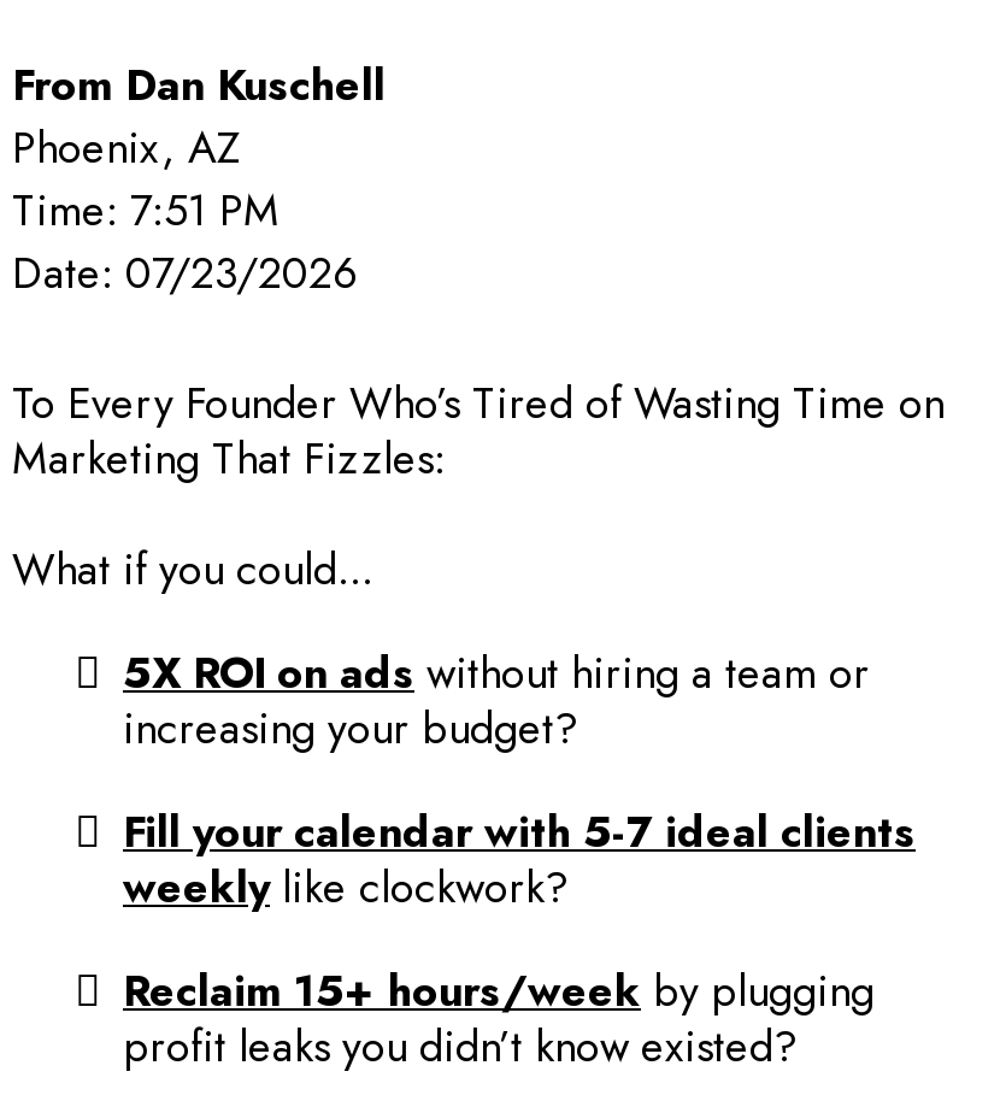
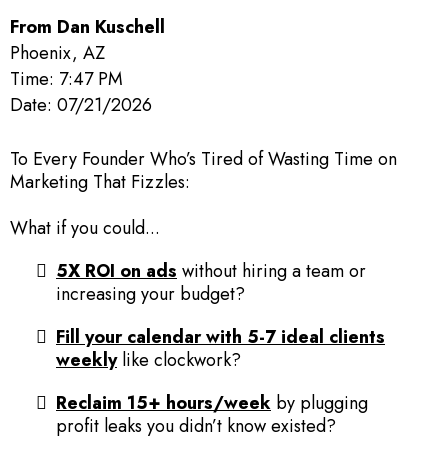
- Time: 7:51 PM
+ Time: 7:47 PM

- Date: 07/23/2026
+ Date: 07/21/2026
